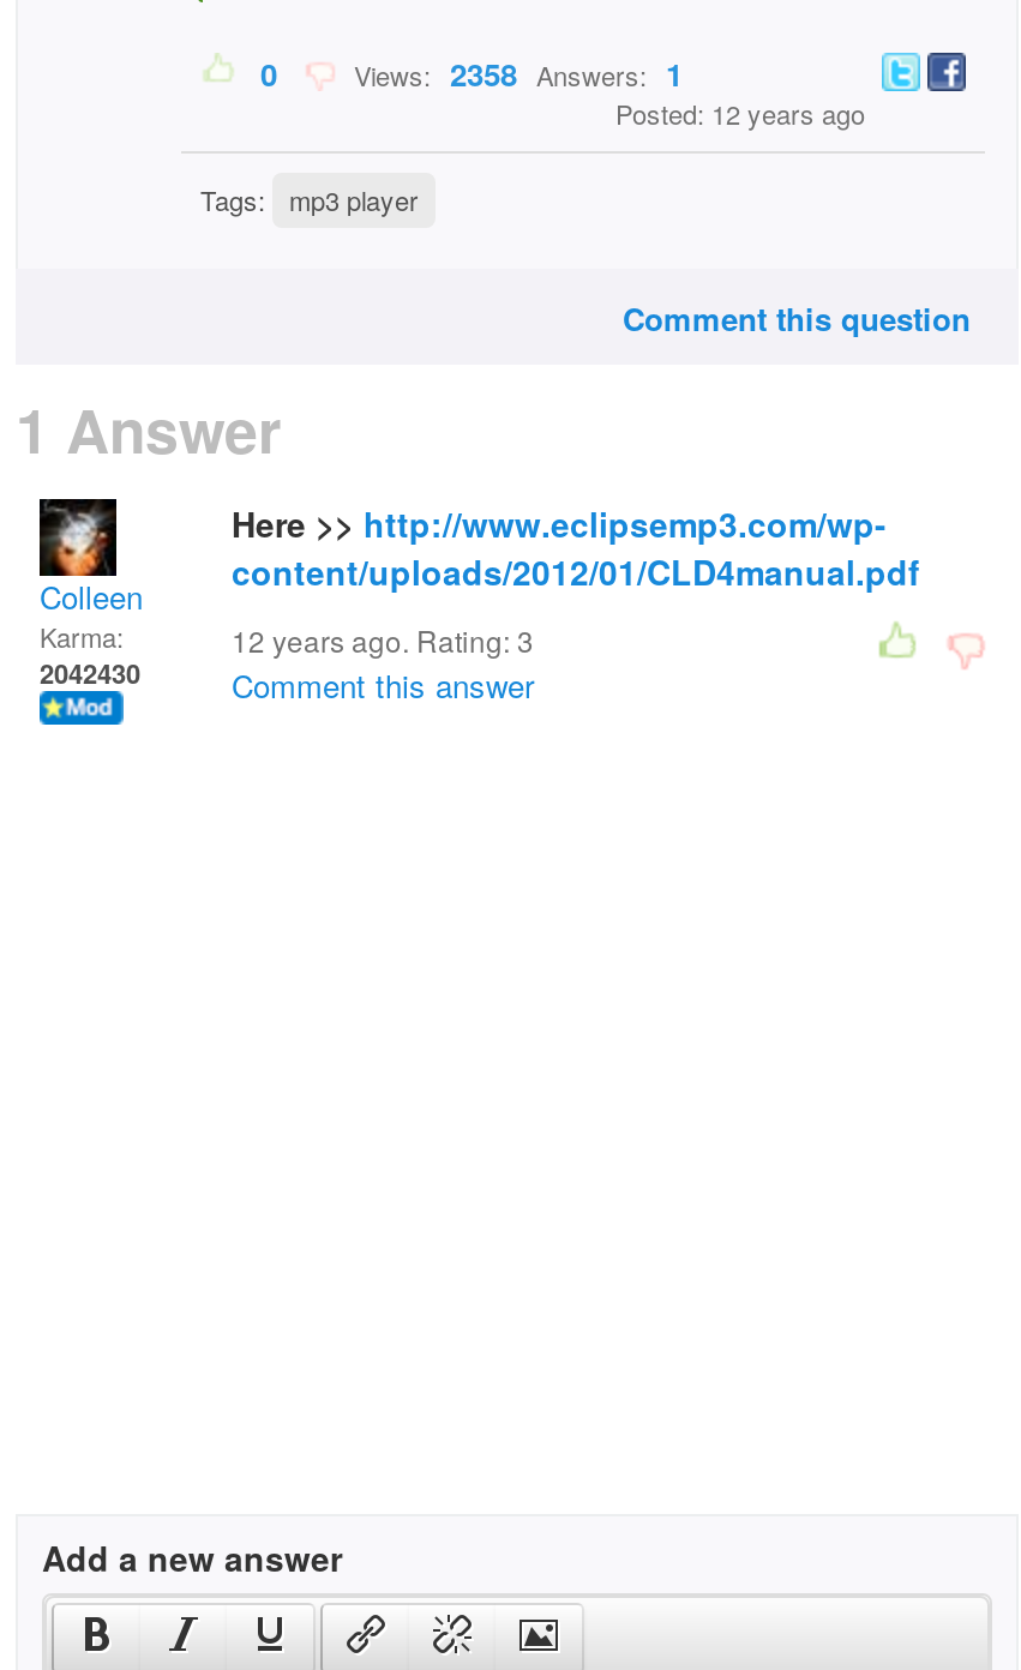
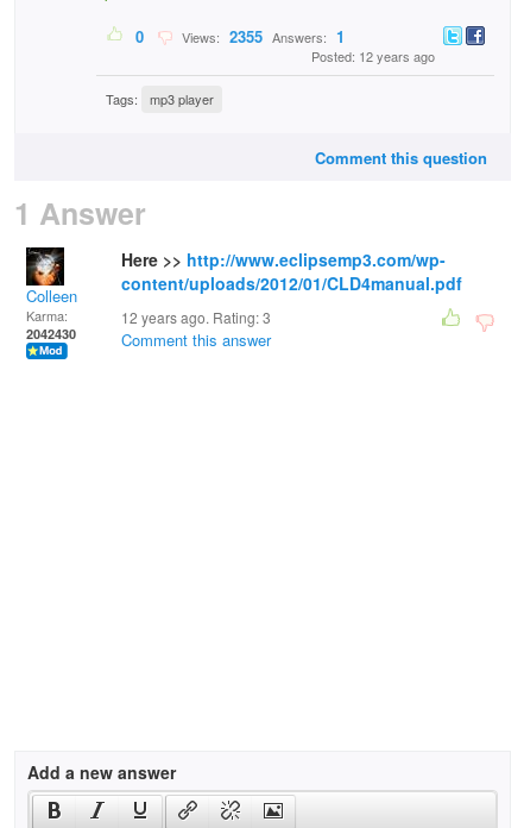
- Views: 2358 Answers: 1
+ Views: 2355 Answers: 1
